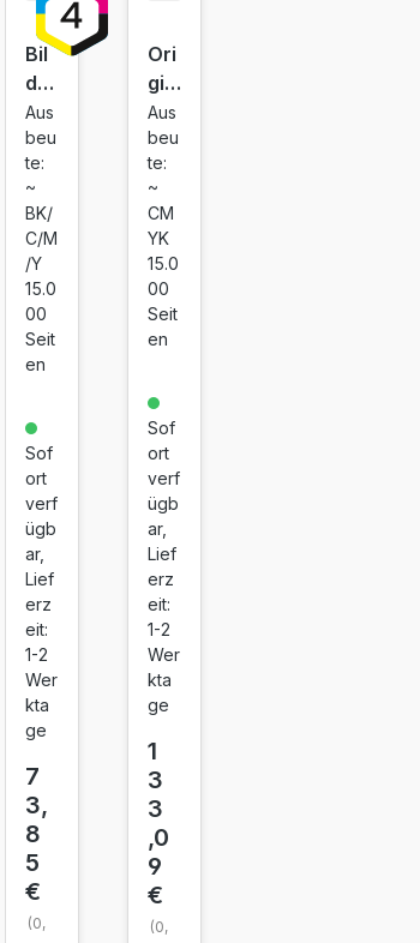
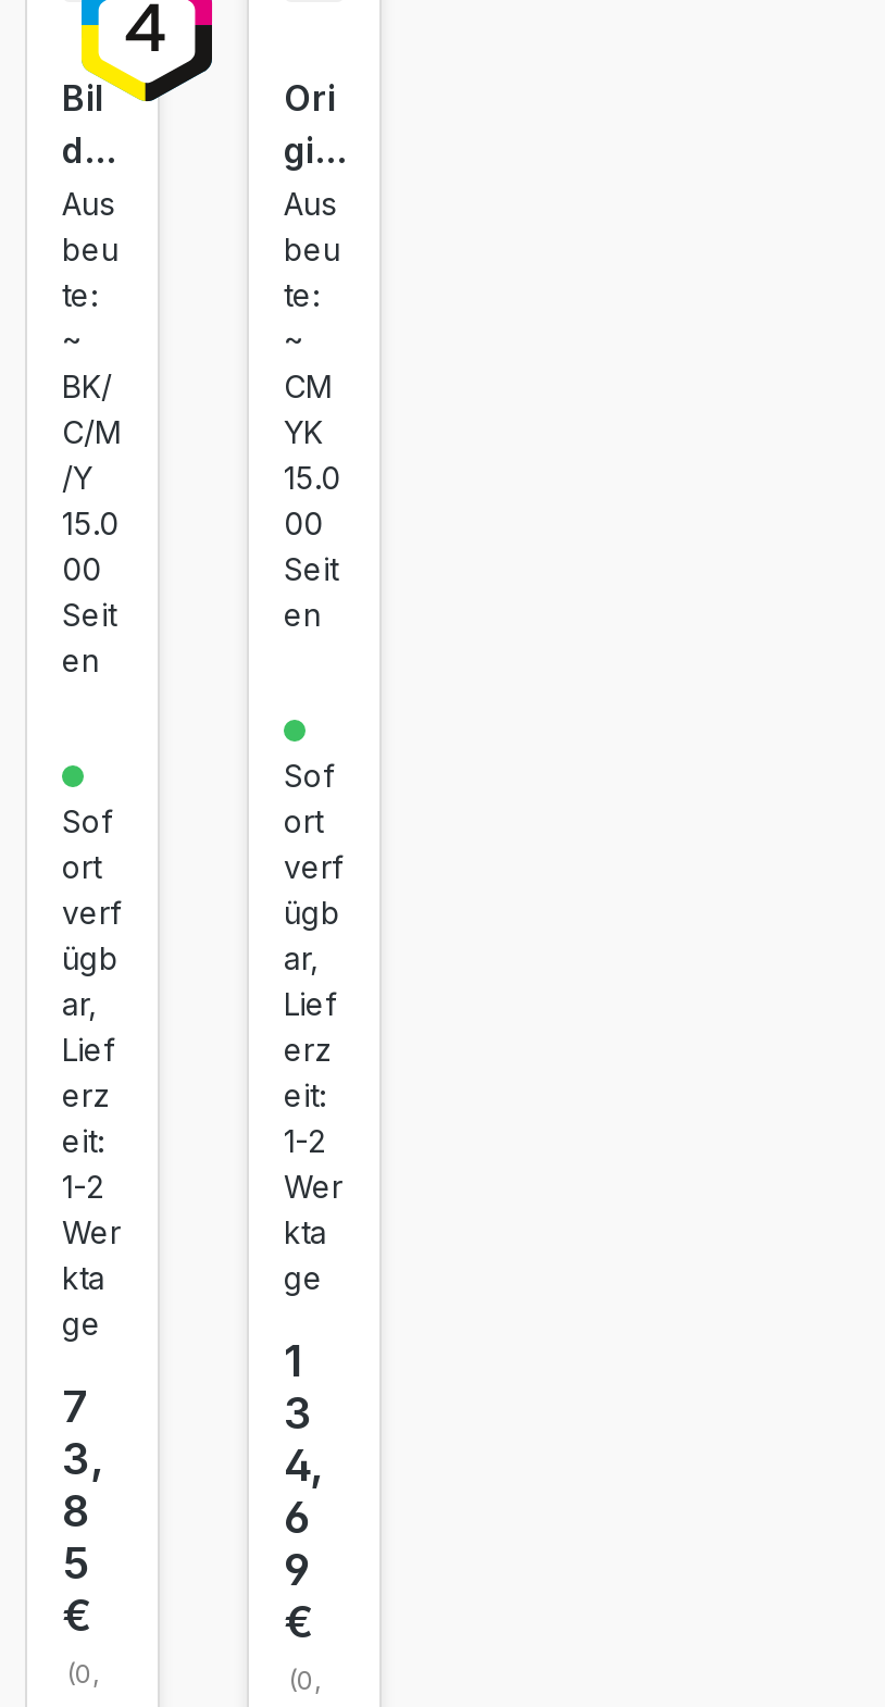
- 3
+ 4,

- ,0
+ 6
